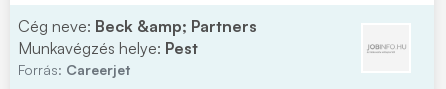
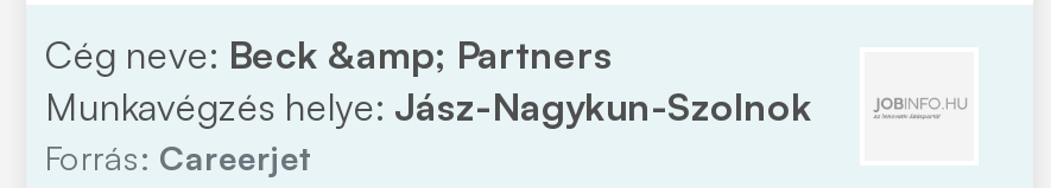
- Munkavégzés helye: Pest
+ Munkavégzés helye: Jász-Nagykun-Szolnok
